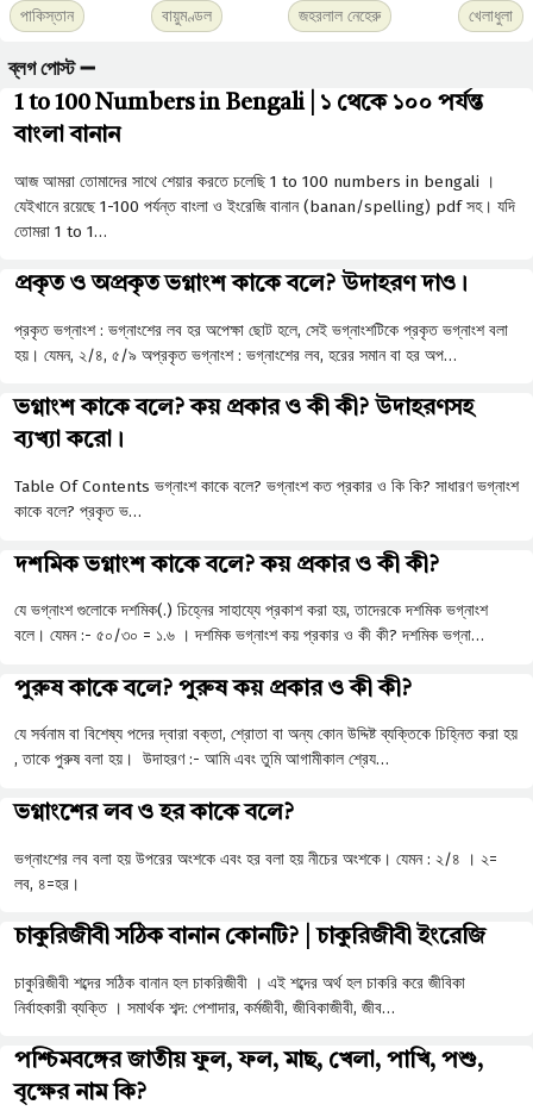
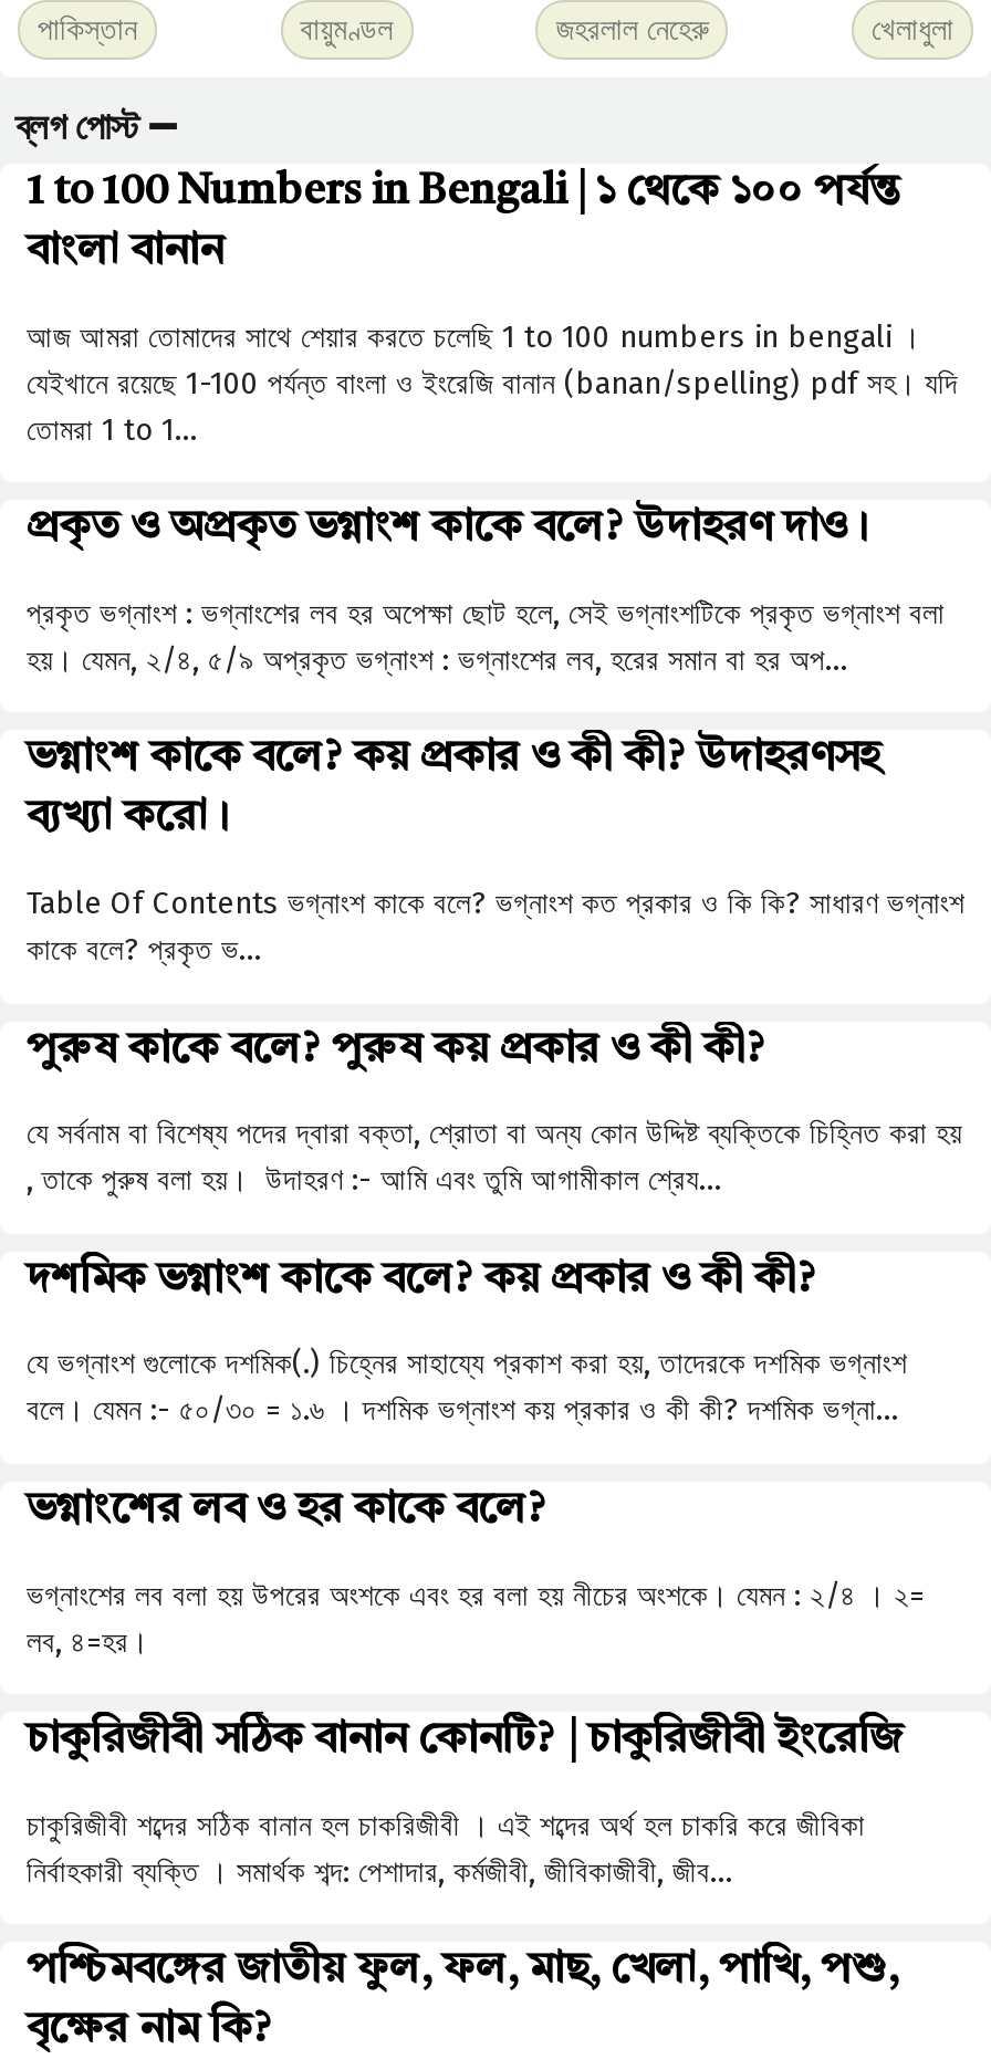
moved down: দশমিক ভগ্নাংশ কাকে বলে? কয় প্রকার ও কী কী? | যে ভগ্নাংশ গুলোকে দশমিক(.) চিহ্নের সাহায্যে প্রকাশ করা হয়, তাদেরকে দশমিক ভগ্নাংশ | বলে। যেমন :- ৫০/৩০ = ১.৬ । দশমিক ভগ্নাংশ কয় প্রকার ও কী কী? দশমিক ভগ্না…

moved up: পুরুষ কাকে বলে? পুরুষ কয় প্রকার ও কী কী? | যে সর্বনাম বা বিশেষ্য পদের দ্বারা বক্তা, শ্রোতা বা অন্য কোন উদ্দিষ্ট ব্যক্তিকে চিহ্নিত করা হয় | , তাকে পুরুষ বলা হয়। উদাহরণ :- আমি এবং তুমি আগামীকাল শ্রেয…
